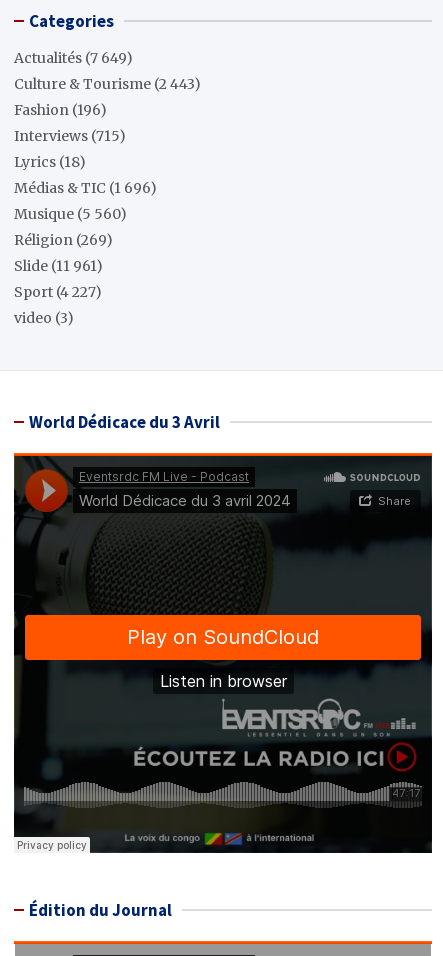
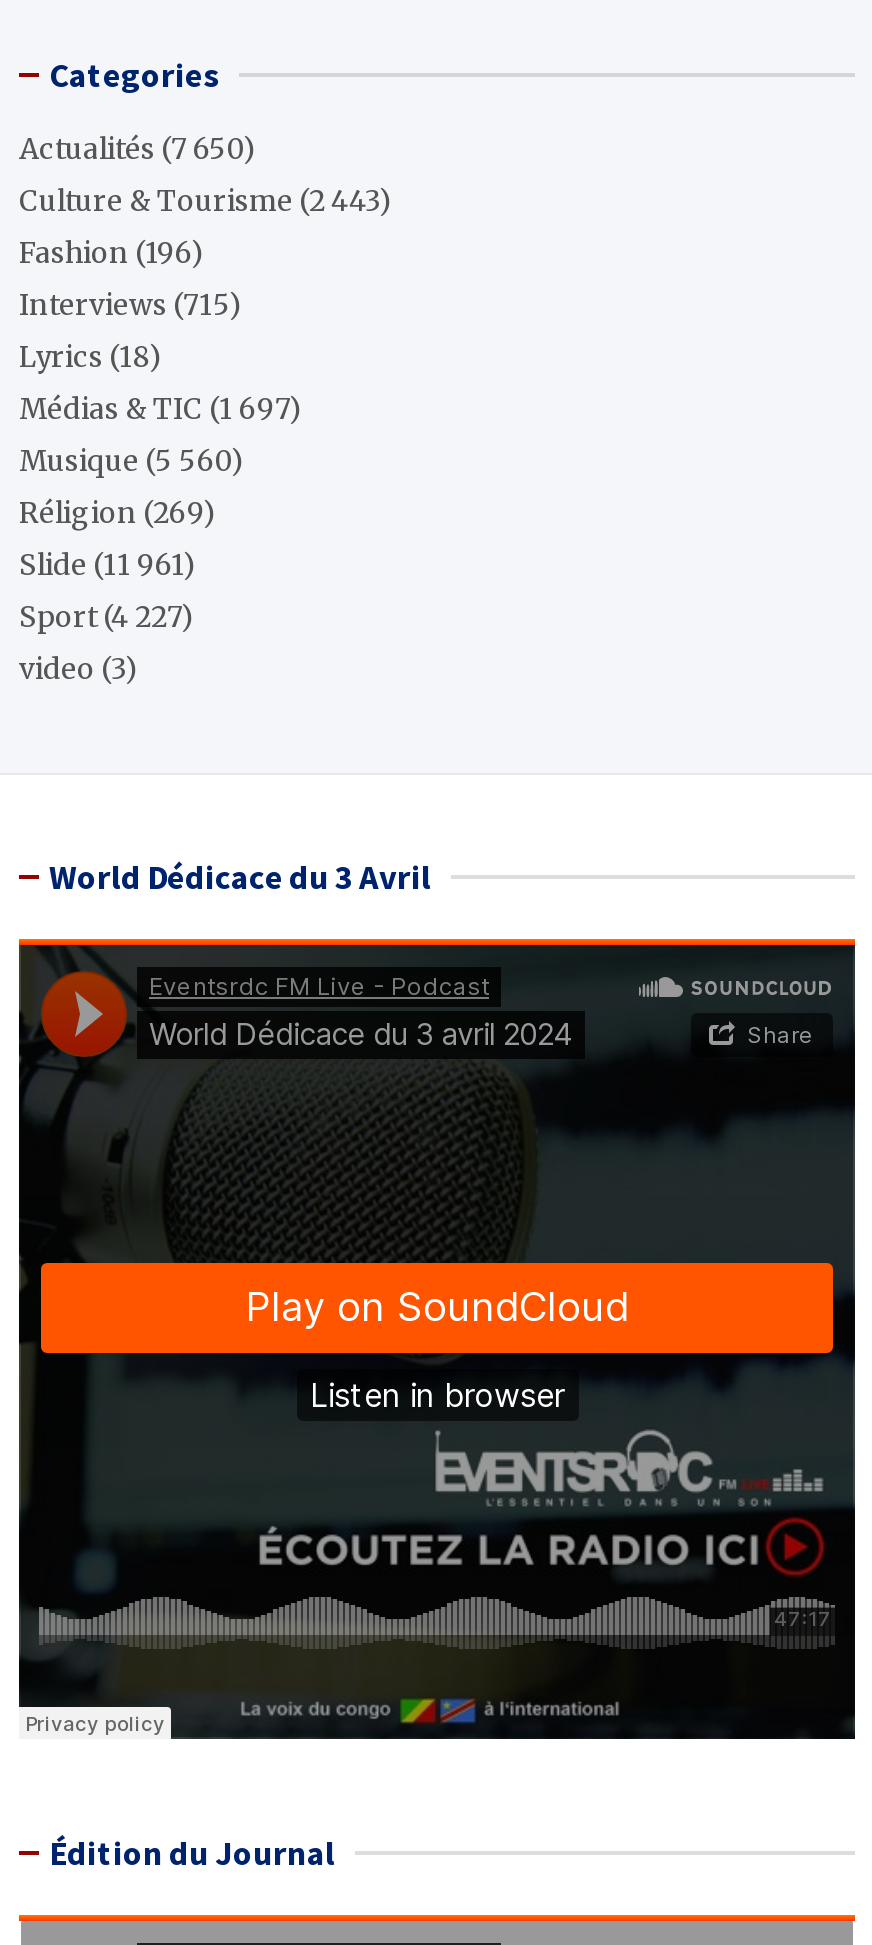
- Actualités (7 649)
+ Actualités (7 650)

- Médias & TIC (1 696)
+ Médias & TIC (1 697)
